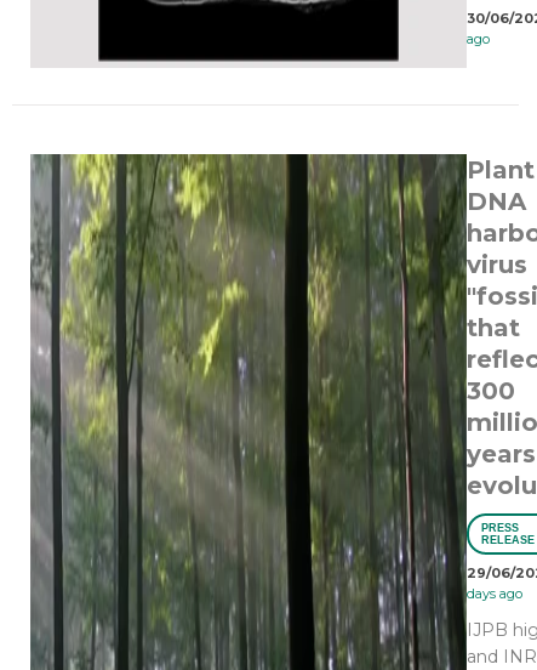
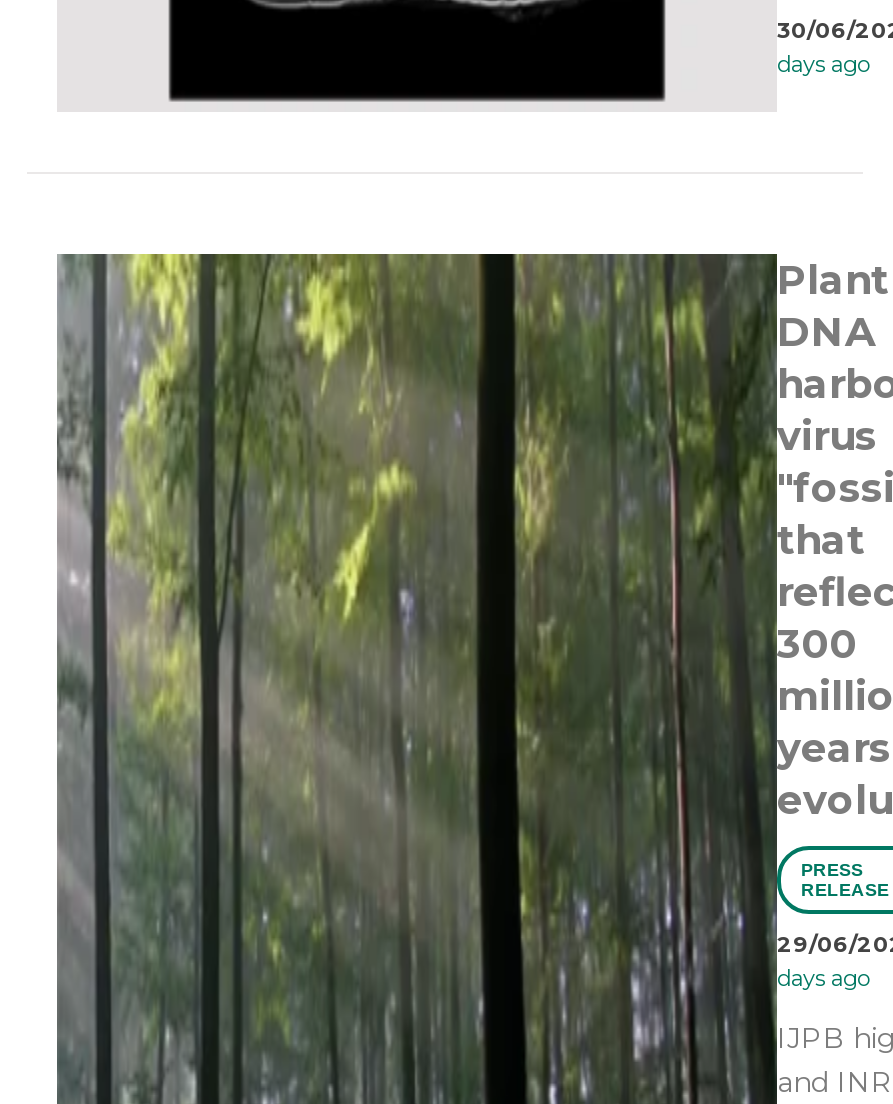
- ago
+ days ago
